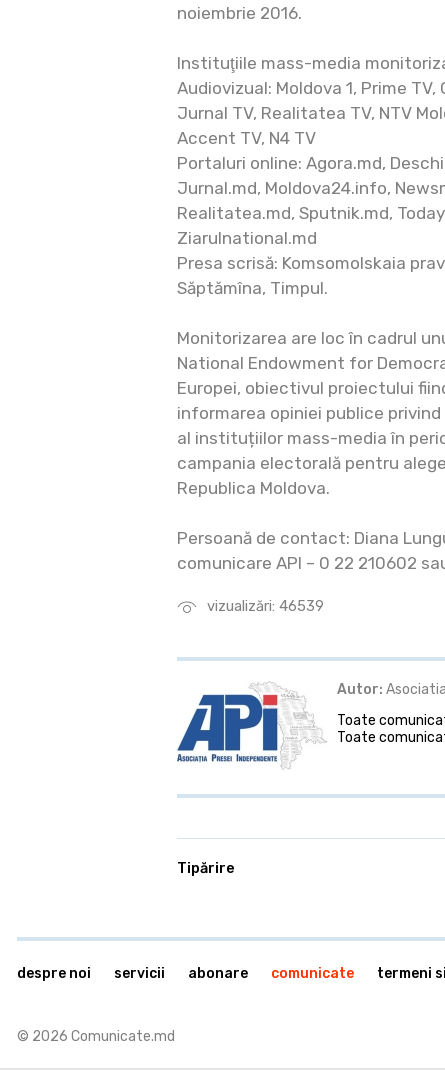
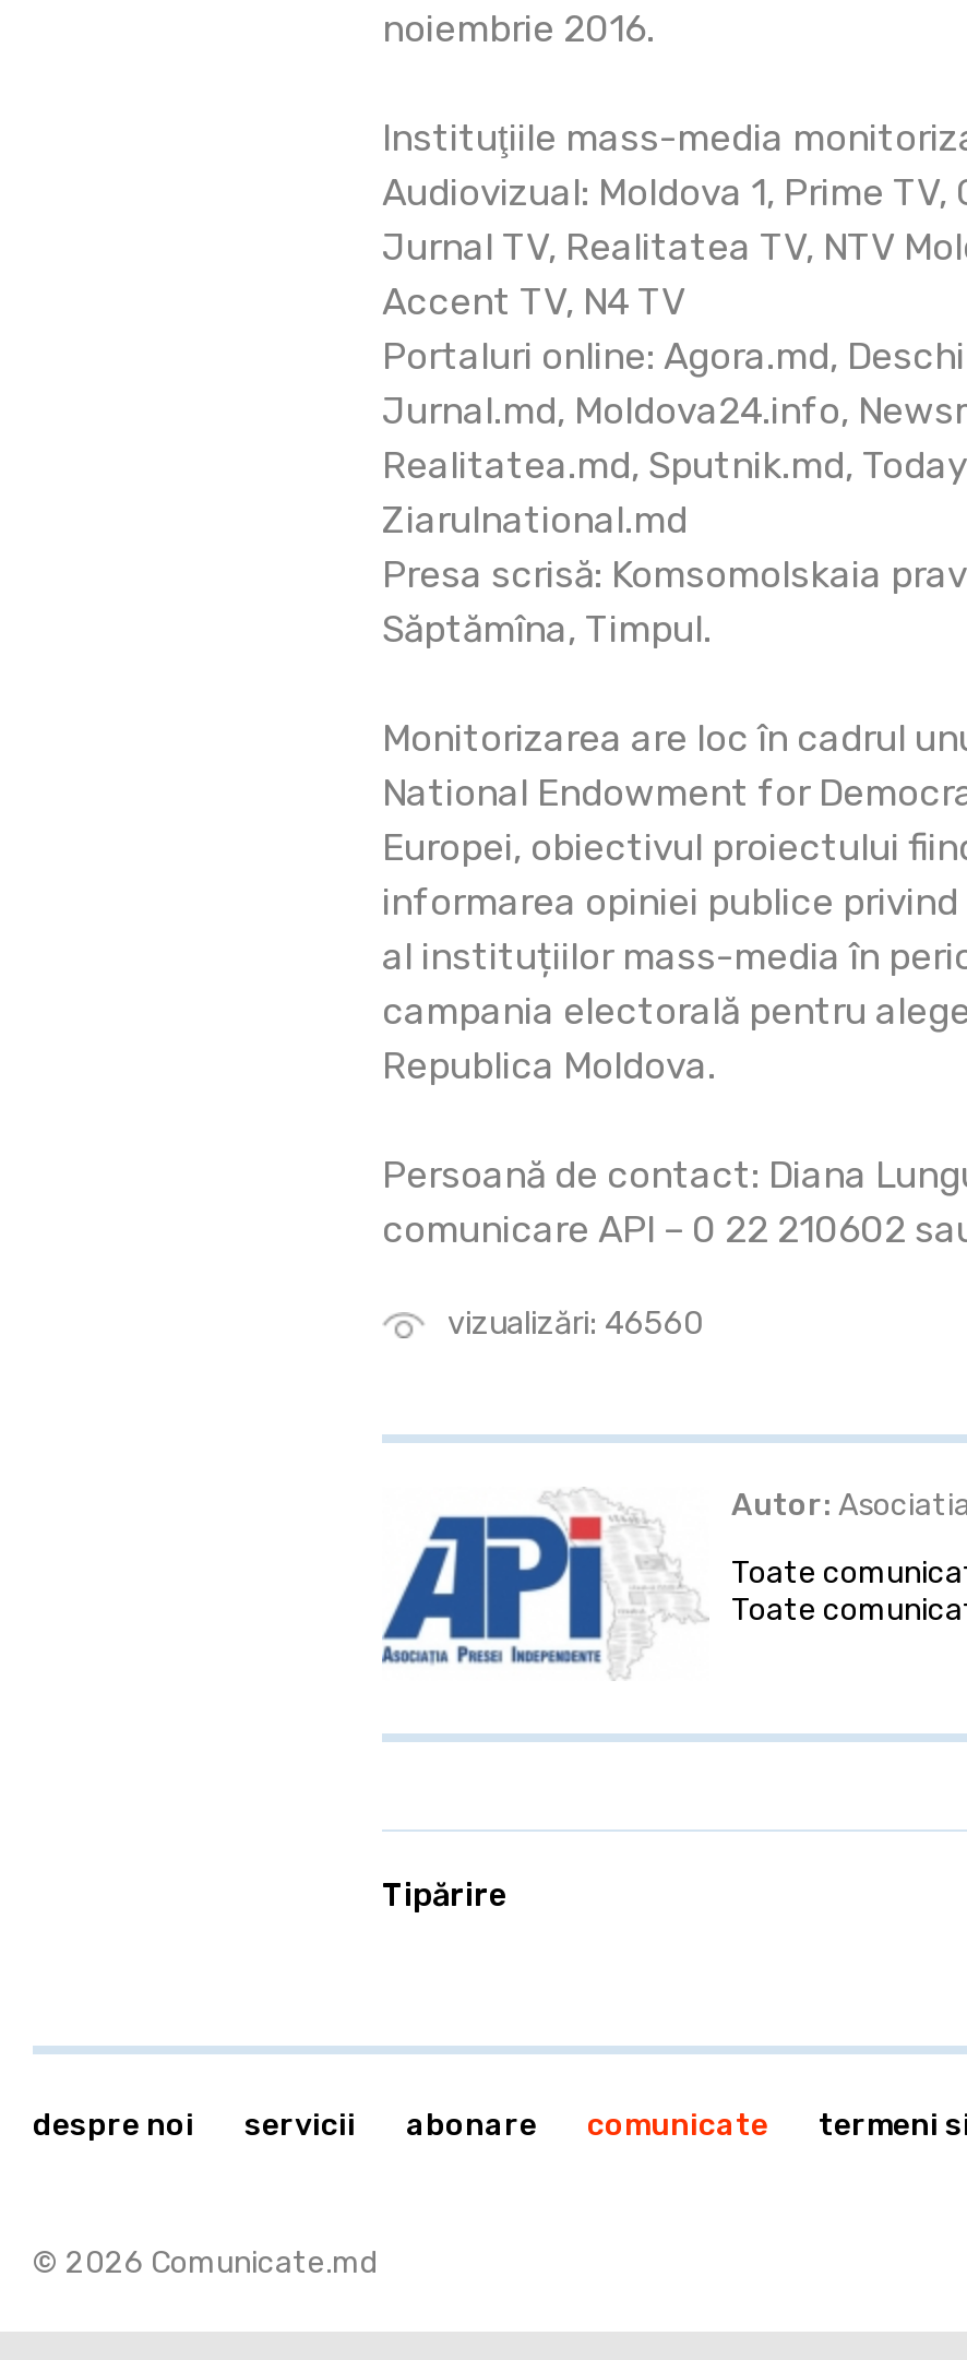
- vizualizări: 46539
+ vizualizări: 46560
